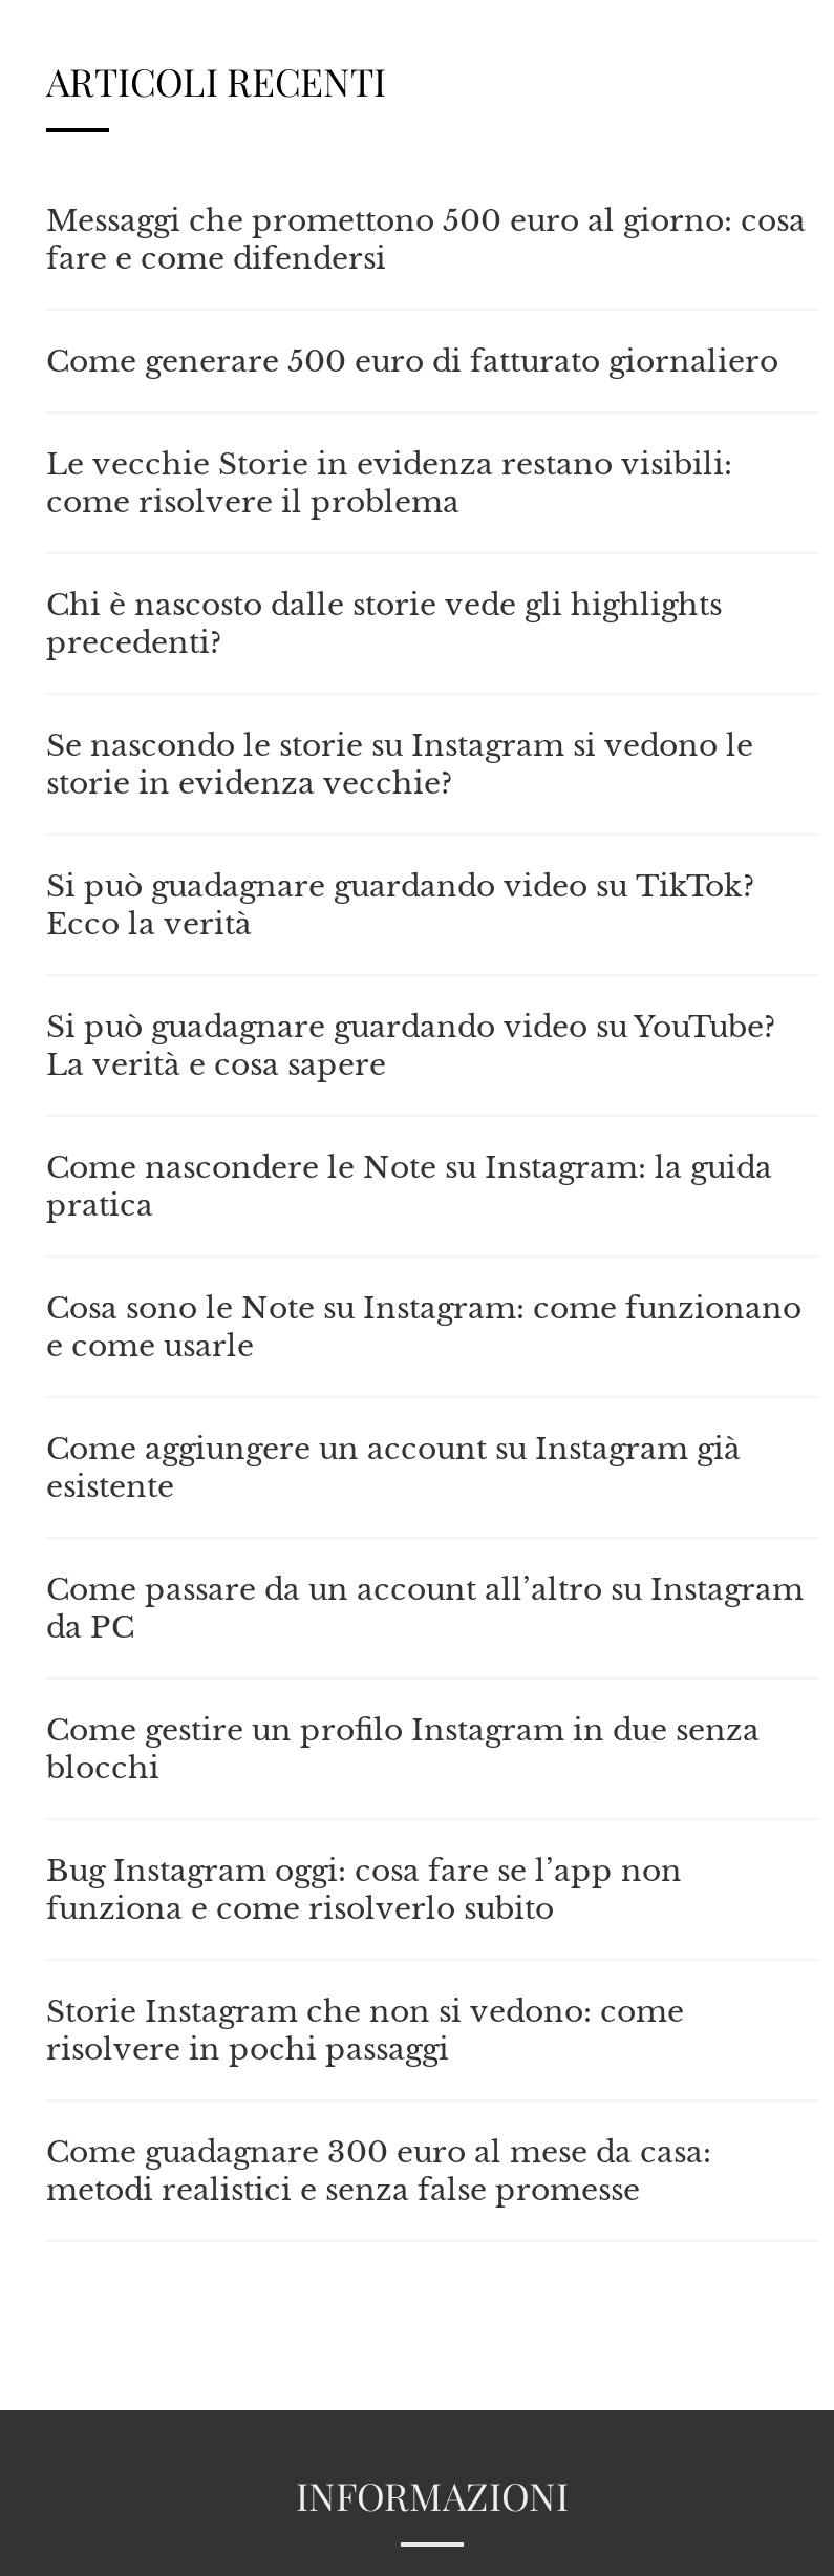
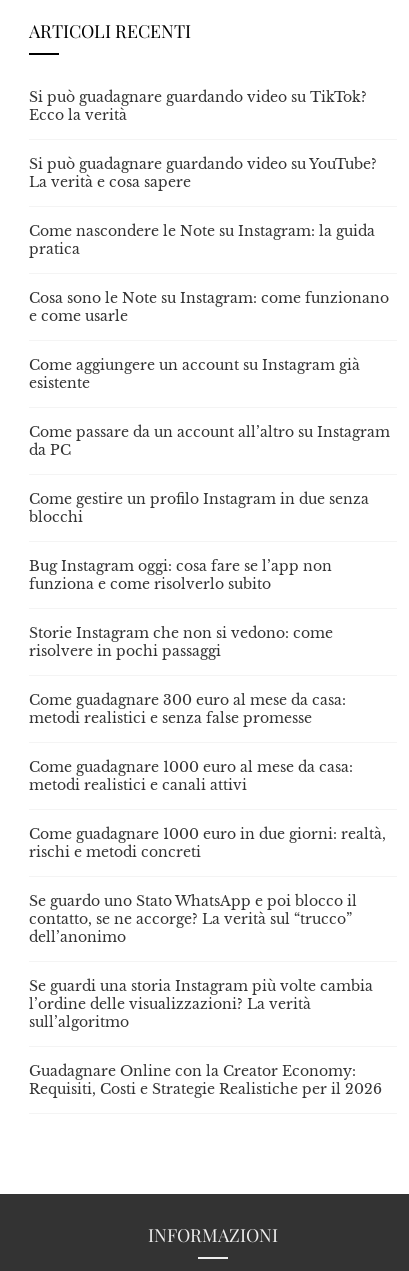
- Messaggi che promettono 500 euro al giorno: cosa
- fare e come difendersi
- Come generare 500 euro di fatturato giornaliero
- Le vecchie Storie in evidenza restano visibili:
- come risolvere il problema
- Chi è nascosto dalle storie vede gli highlights
- precedenti?
- Se nascondo le storie su Instagram si vedono le
- storie in evidenza vecchie?

moved up: Si può guadagnare guardando video su TikTok? | Ecco la verità | Si può guadagnare guardando video su YouTube? | ... | Come guadagnare 300 euro al mese da casa: | metodi realistici e senza false promesse

+ Come guadagnare 1000 euro al mese da casa:
+ metodi realistici e canali attivi
+ Come guadagnare 1000 euro in due giorni: realtà,
+ rischi e metodi concreti
+ Se guardo uno Stato WhatsApp e poi blocco il
+ contatto, se ne accorge? La verità sul “trucco”
+ dell’anonimo
+ Se guardi una storia Instagram più volte cambia
+ l’ordine delle visualizzazioni? La verità
+ sull’algoritmo
+ Guadagnare Online con la Creator Economy:
+ Requisiti, Costi e Strategie Realistiche per il 2026
